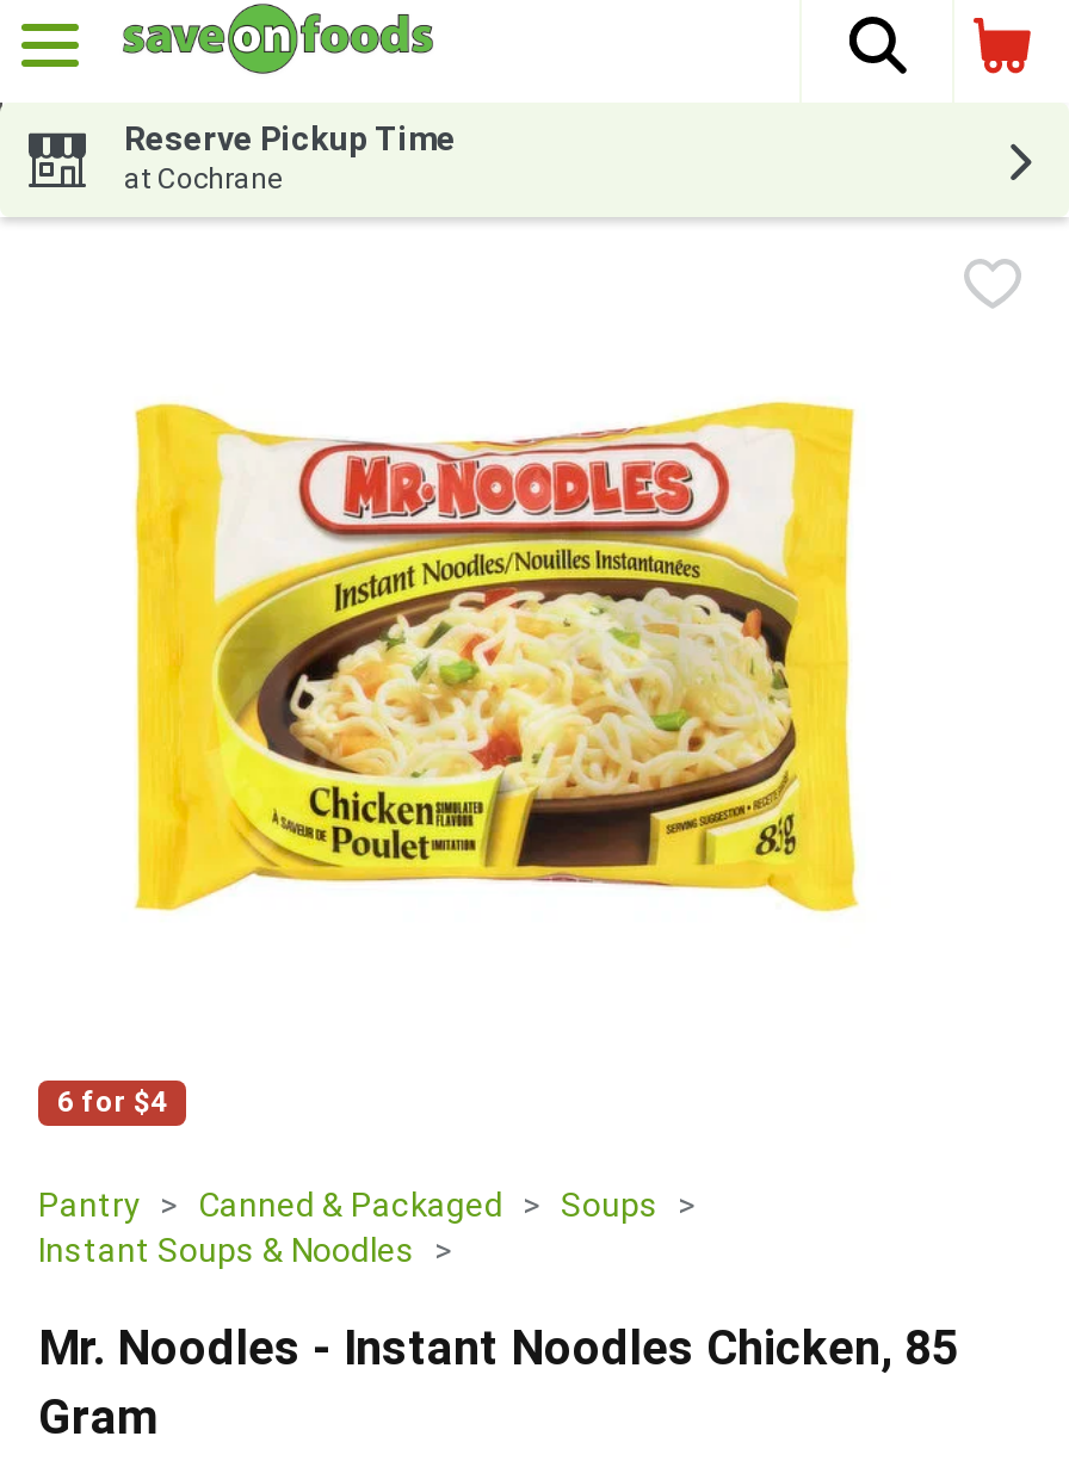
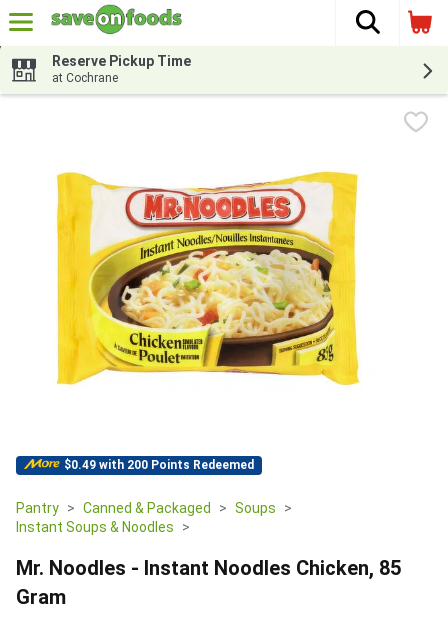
- 6 for $4
+ $0.49 with 200 Points Redeemed
